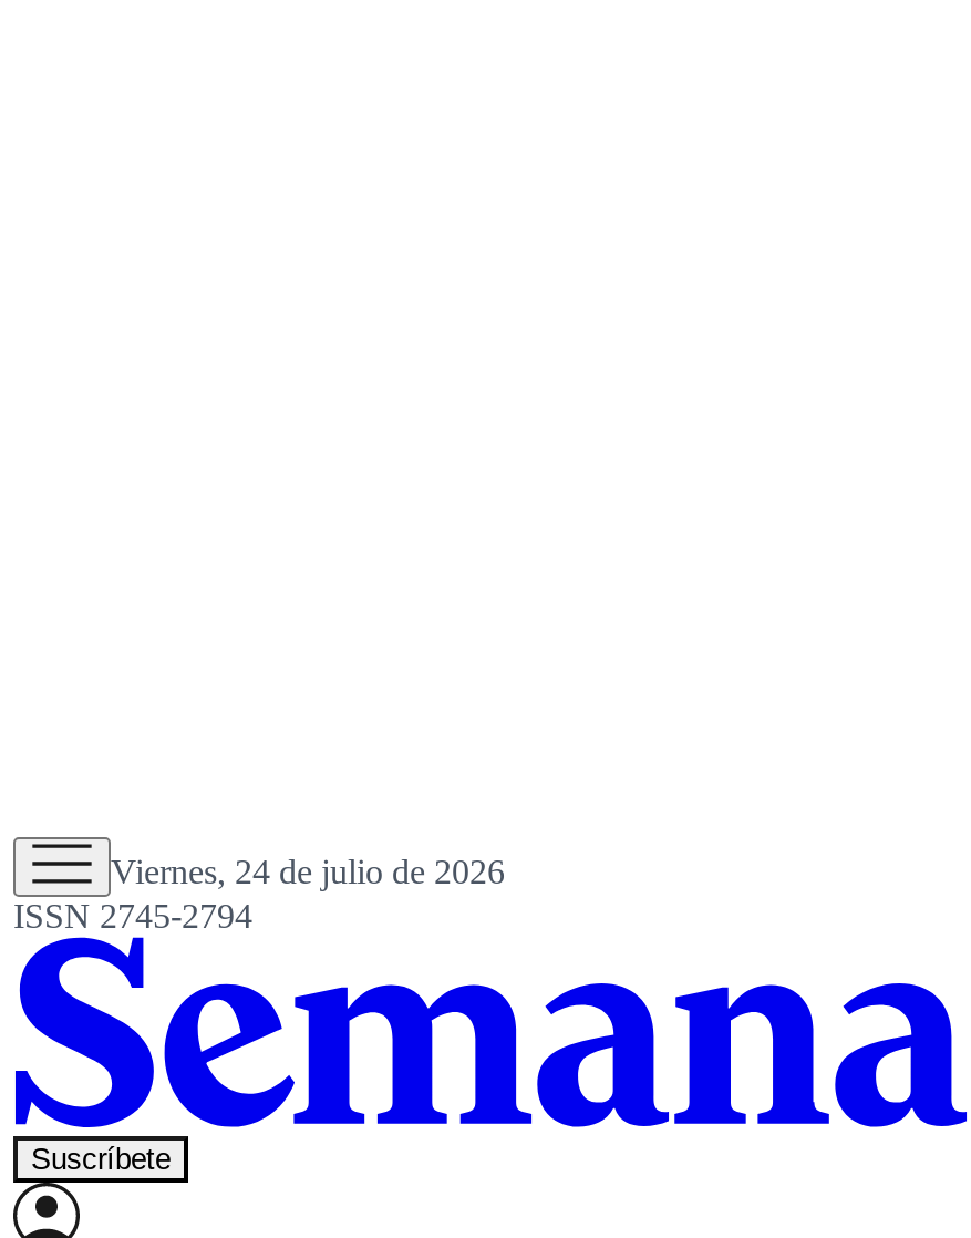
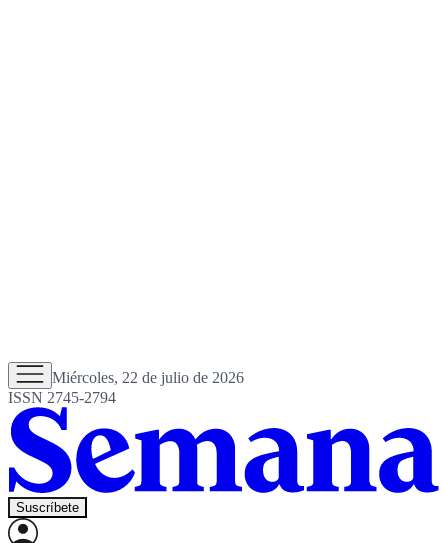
- Viernes, 24 de julio de 2026
+ Miércoles, 22 de julio de 2026
